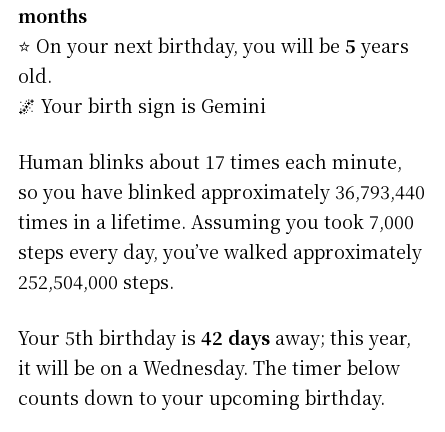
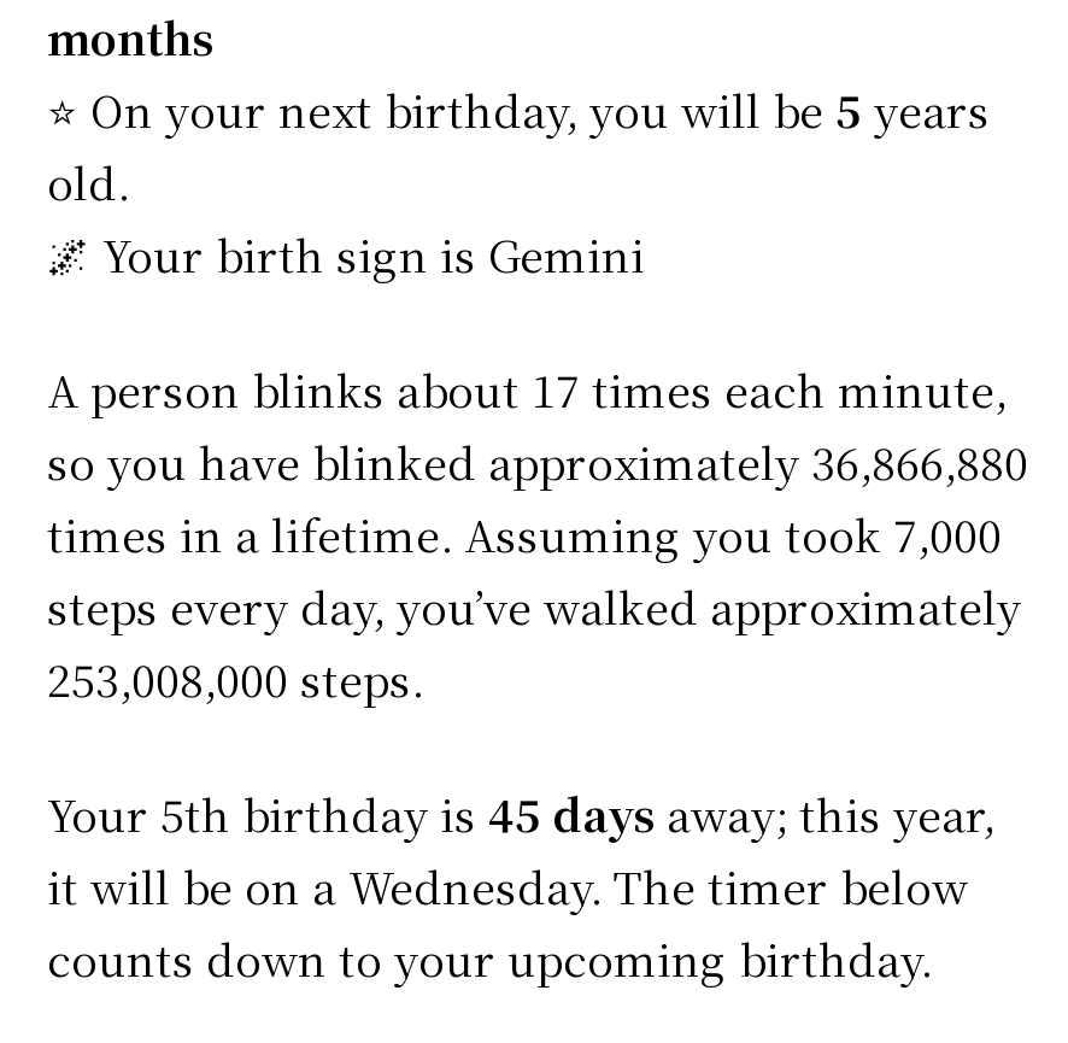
- Human blinks about 17 times each minute,
- so you have blinked approximately 36,793,440
+ A person blinks about 17 times each minute,
+ so you have blinked approximately 36,866,880

- 252,504,000 steps.
+ 253,008,000 steps.

- Your 5th birthday is 42 days away; this year,
+ Your 5th birthday is 45 days away; this year,
